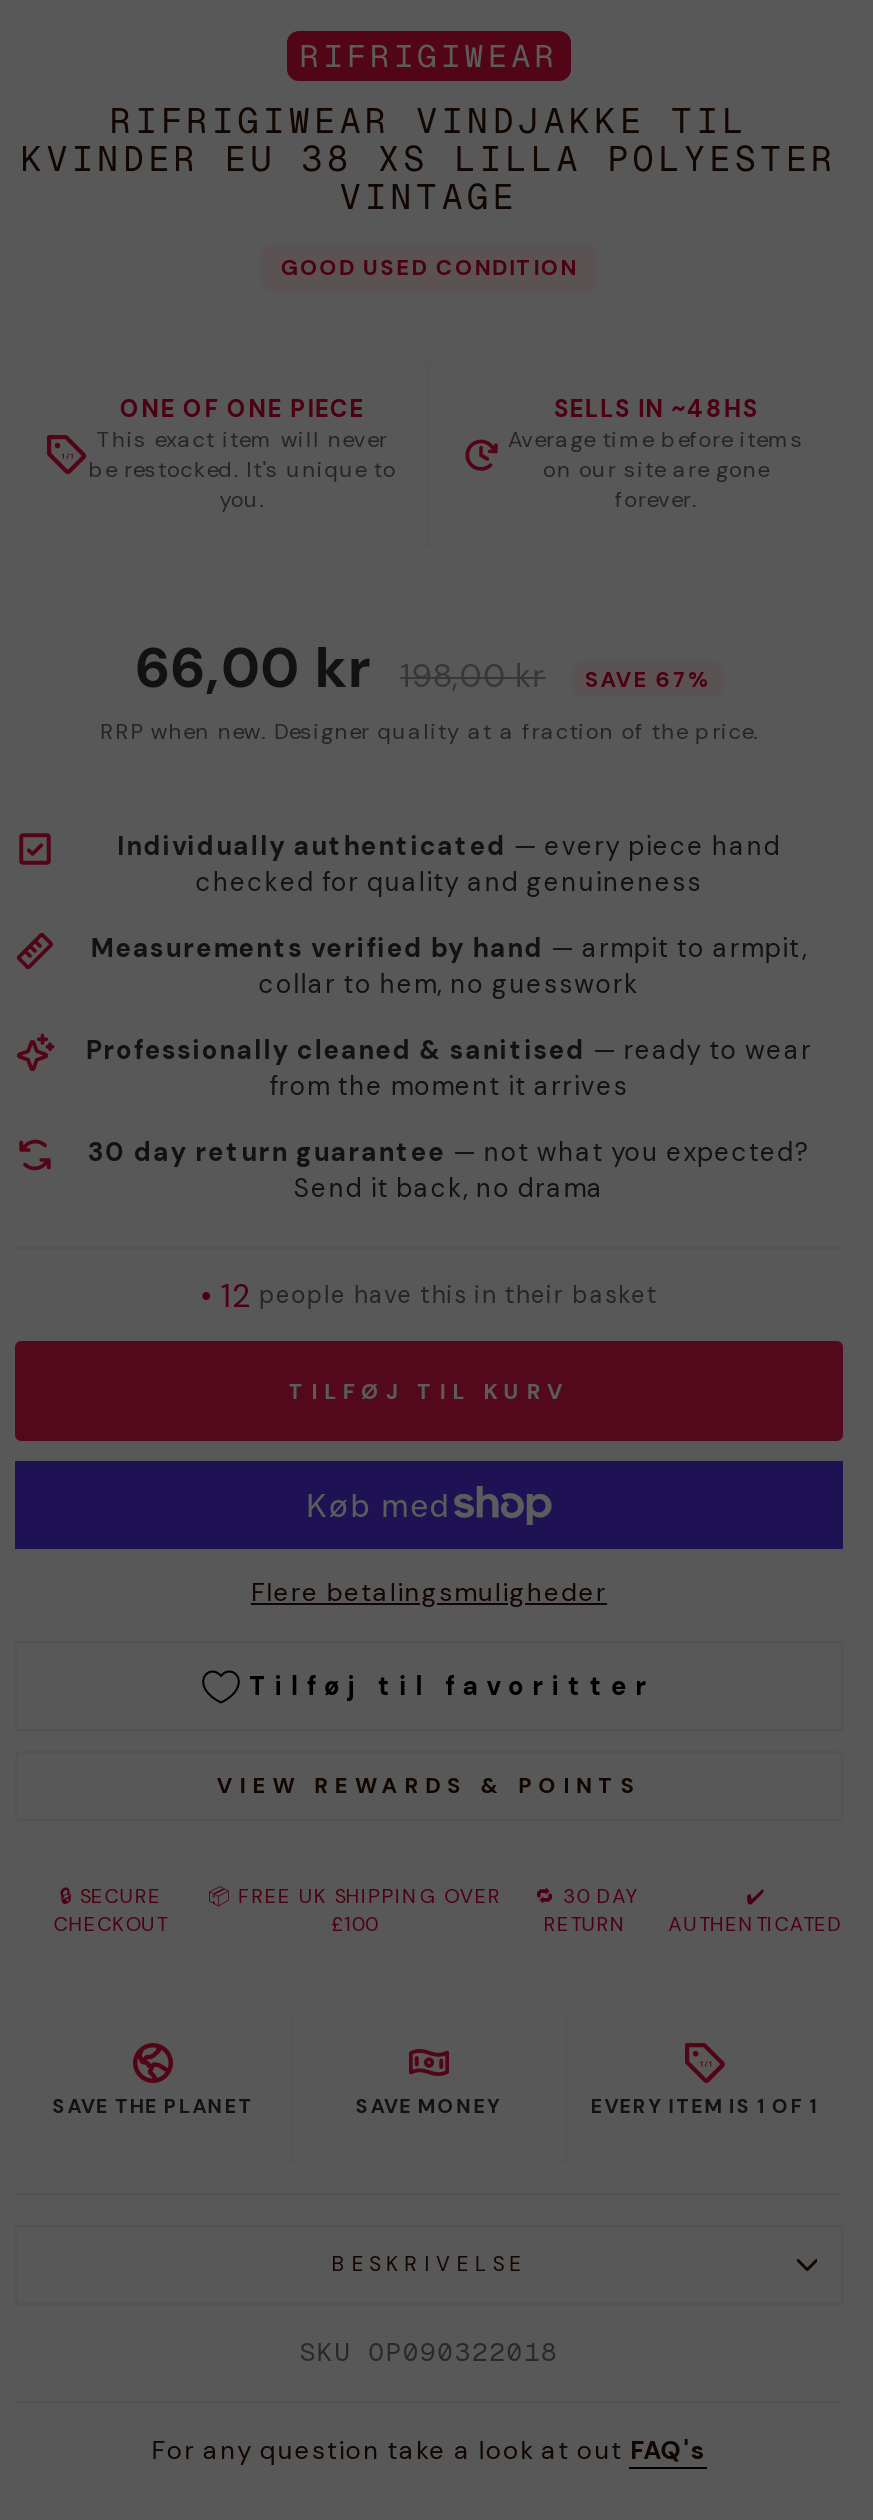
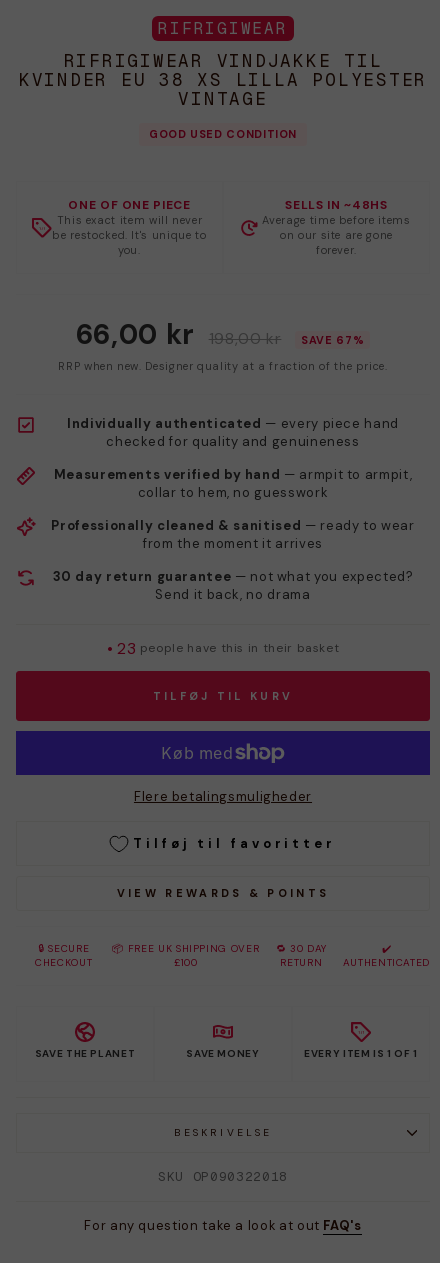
- • 12 people have this in their basket
+ • 23 people have this in their basket
